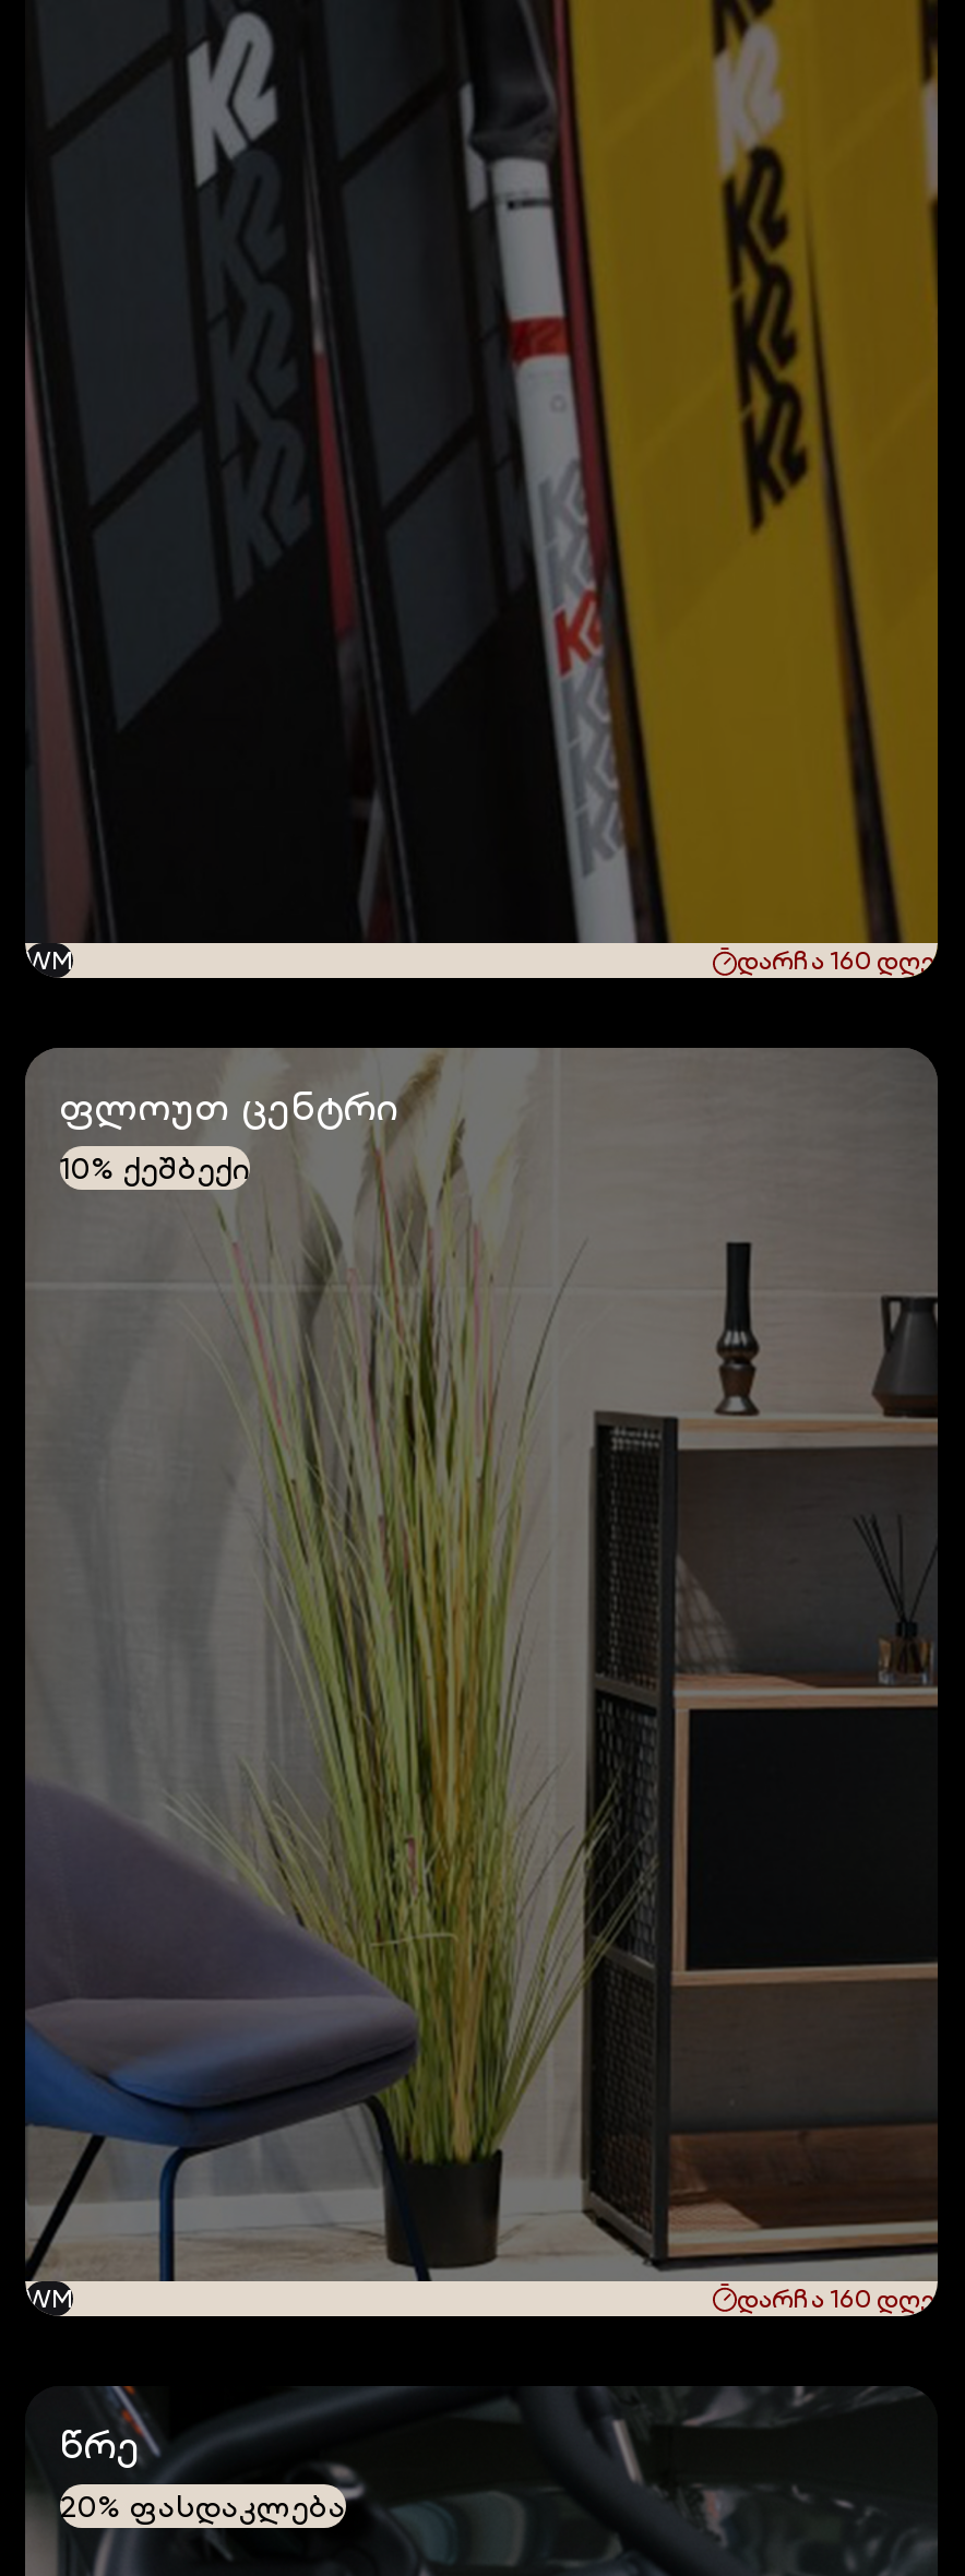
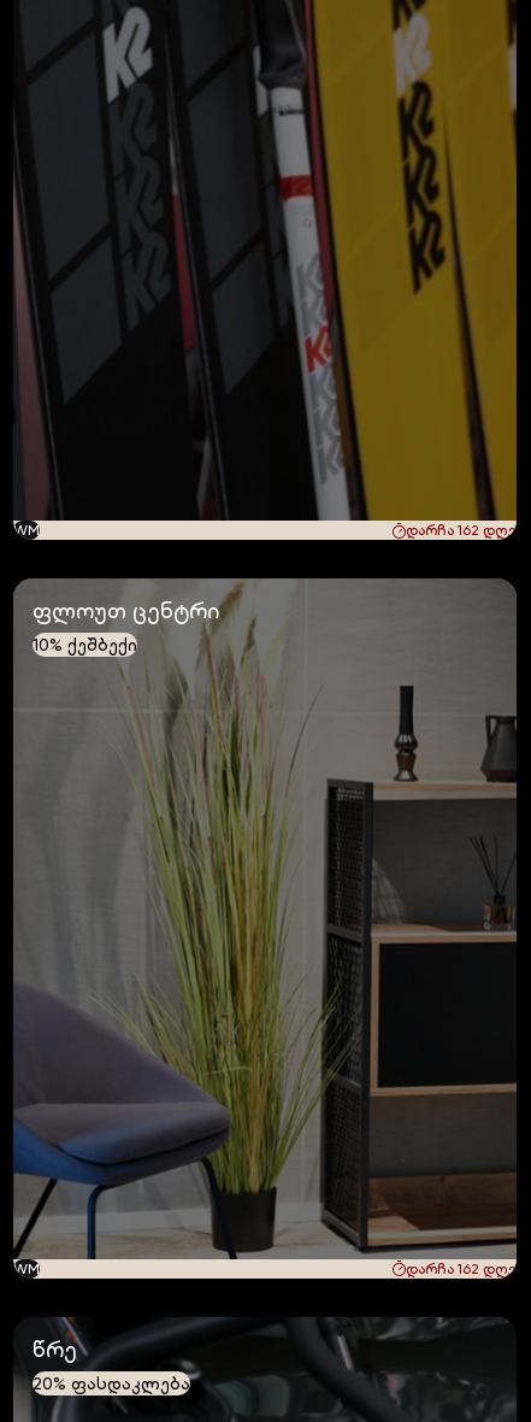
- დარჩა 160 დღე
+ დარჩა 162 დღე

- დარჩა 160 დღე
+ დარჩა 162 დღე
